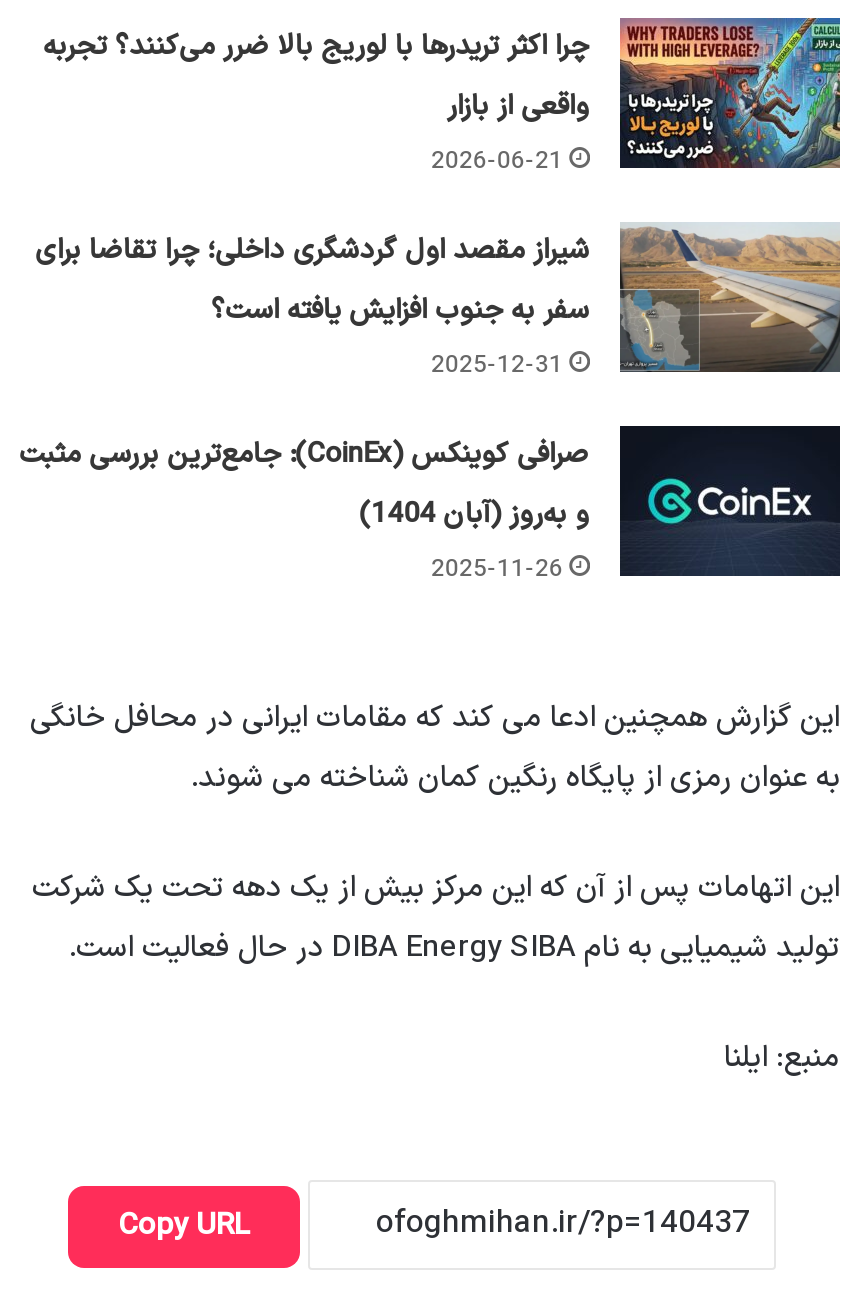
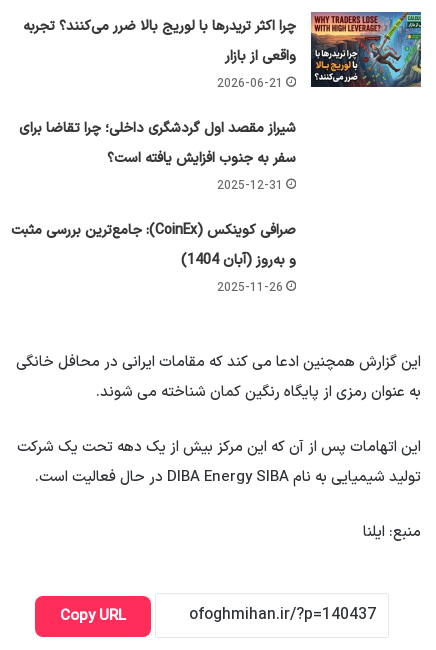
- [image]

- [image]
